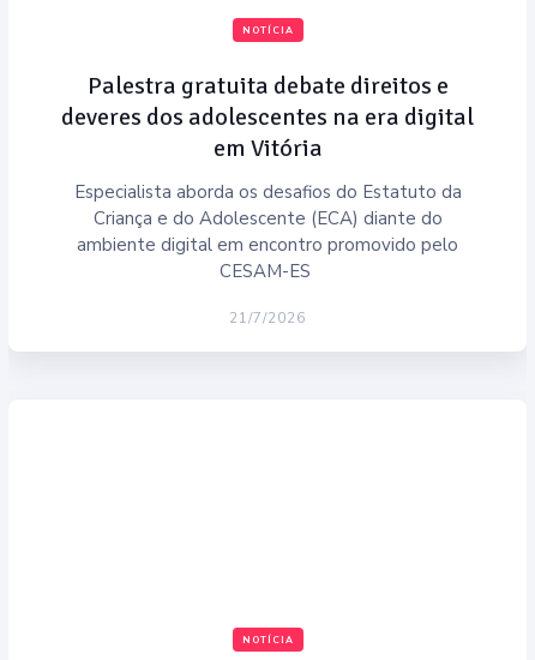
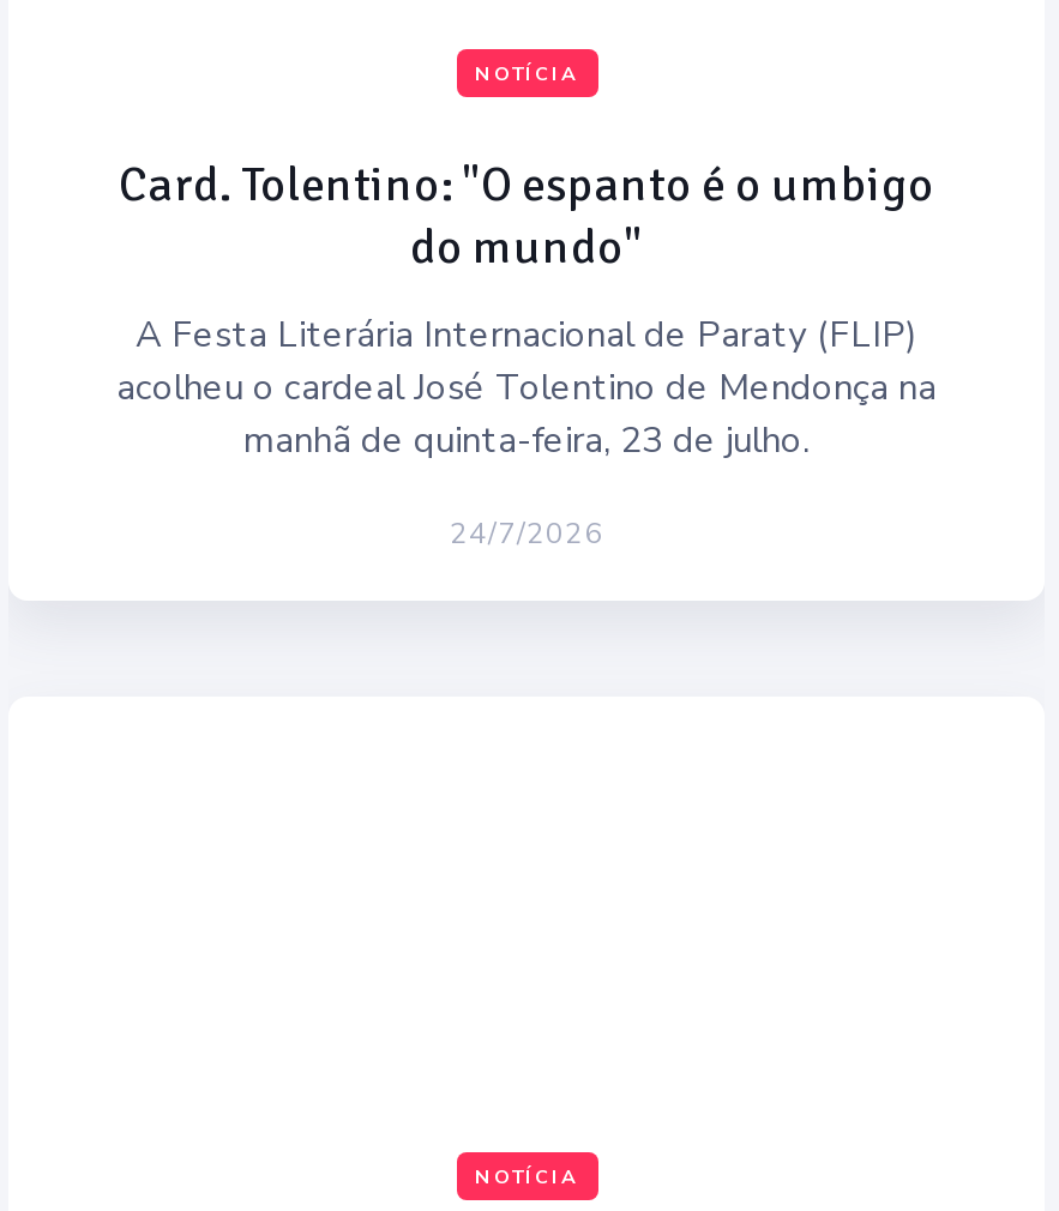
- Palestra gratuita debate direitos e
- deveres dos adolescentes na era digital
- em Vitória
+ Card. Tolentino: "O espanto é o umbigo
+ do mundo"

- Especialista aborda os desafios do Estatuto da
- Criança e do Adolescente (ECA) diante do
- ambiente digital em encontro promovido pelo
- CESAM-ES
+ A Festa Literária Internacional de Paraty (FLIP)
+ acolheu o cardeal José Tolentino de Mendonça na
+ manhã de quinta-feira, 23 de julho.

- 21/7/2026
+ 24/7/2026
